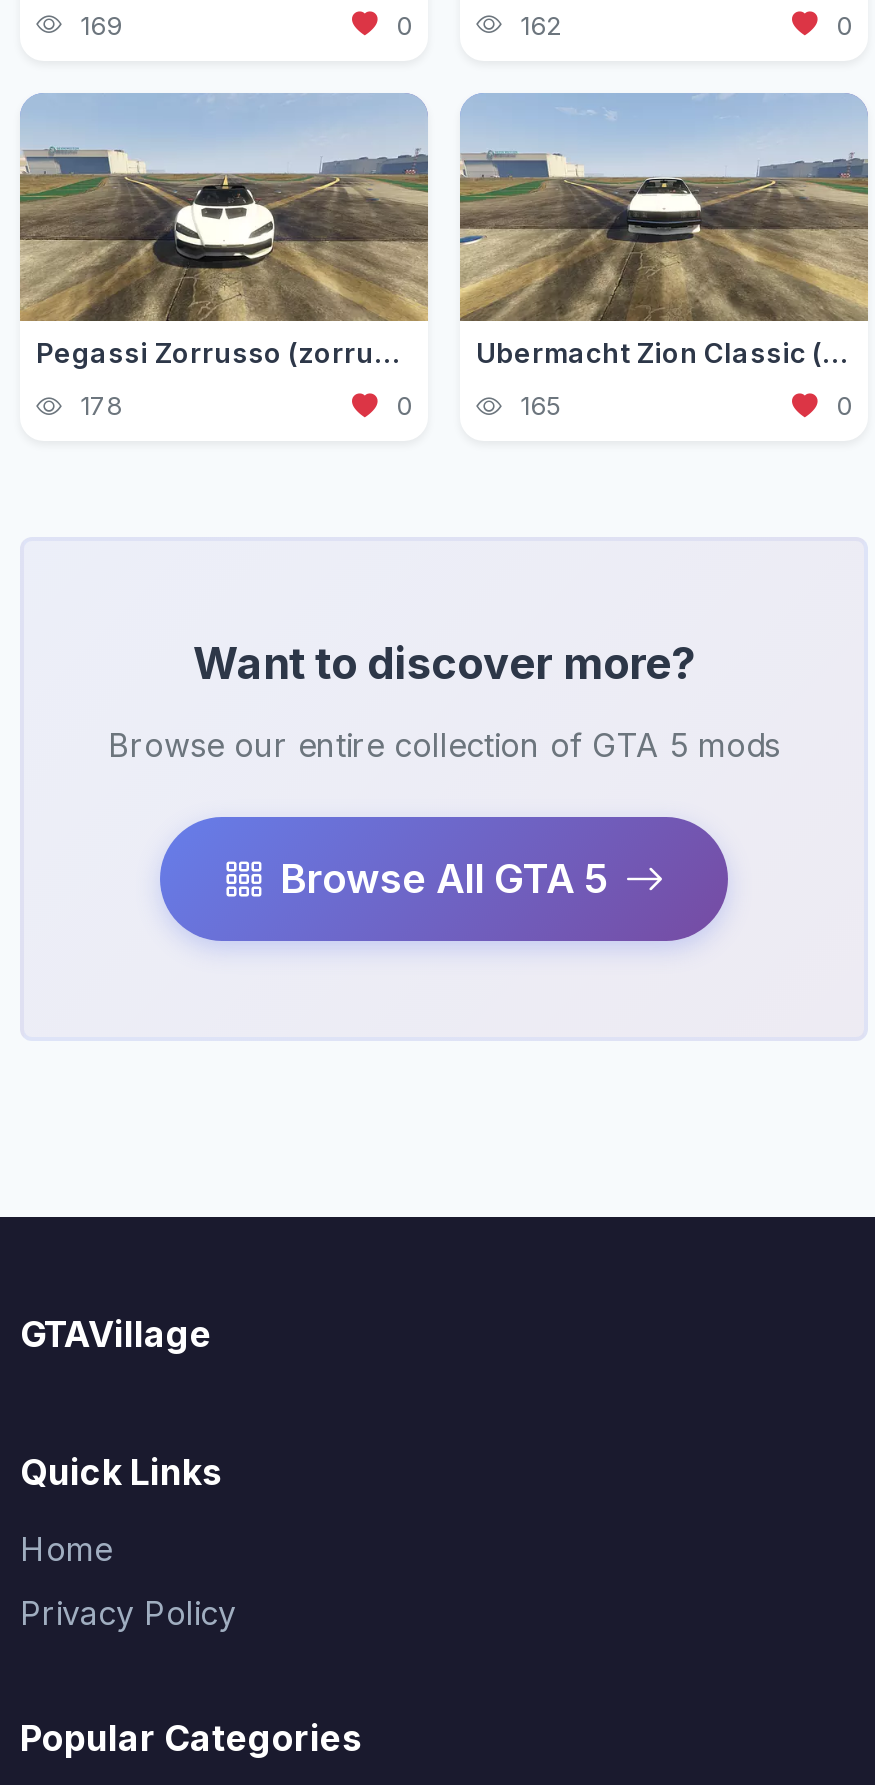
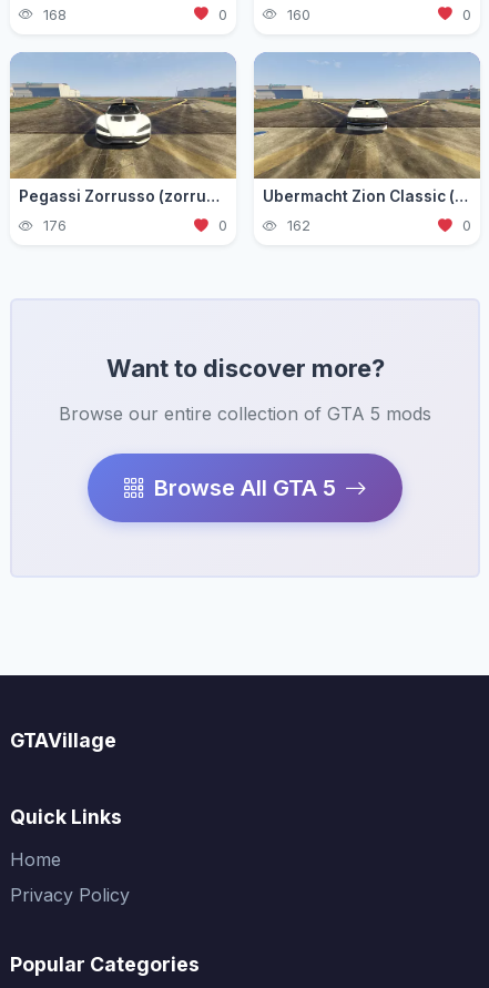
- 169
+ 168

- 162
+ 160

- 178
+ 176

- 165
+ 162
